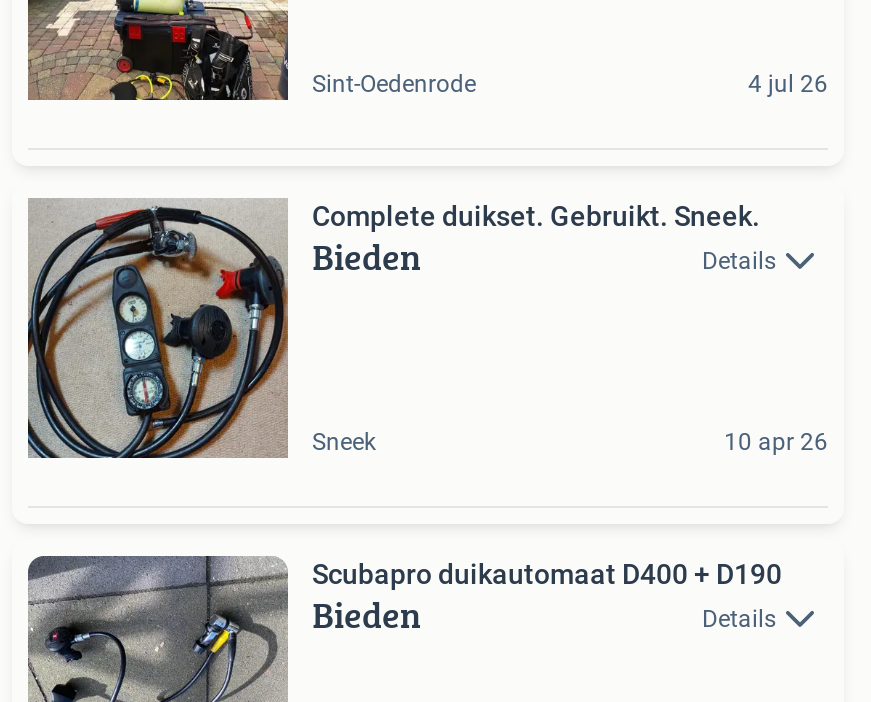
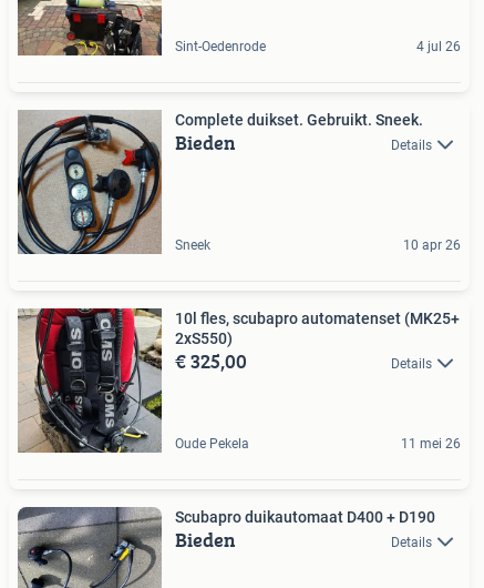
+ [image]
+ 10l fles, scubapro automatenset (MK25+
+ 2xS550)
+ € 325,00
+ Details

+ Oude Pekela
+ 11 mei 26
